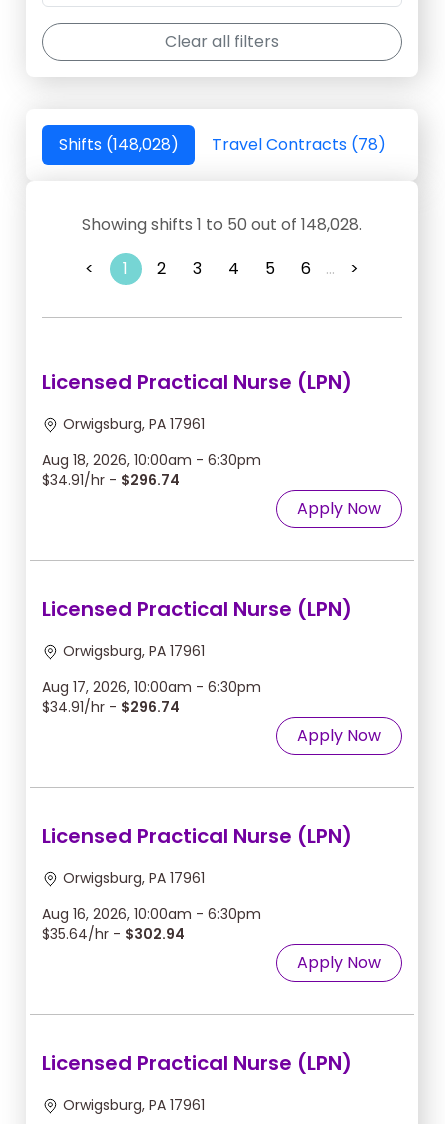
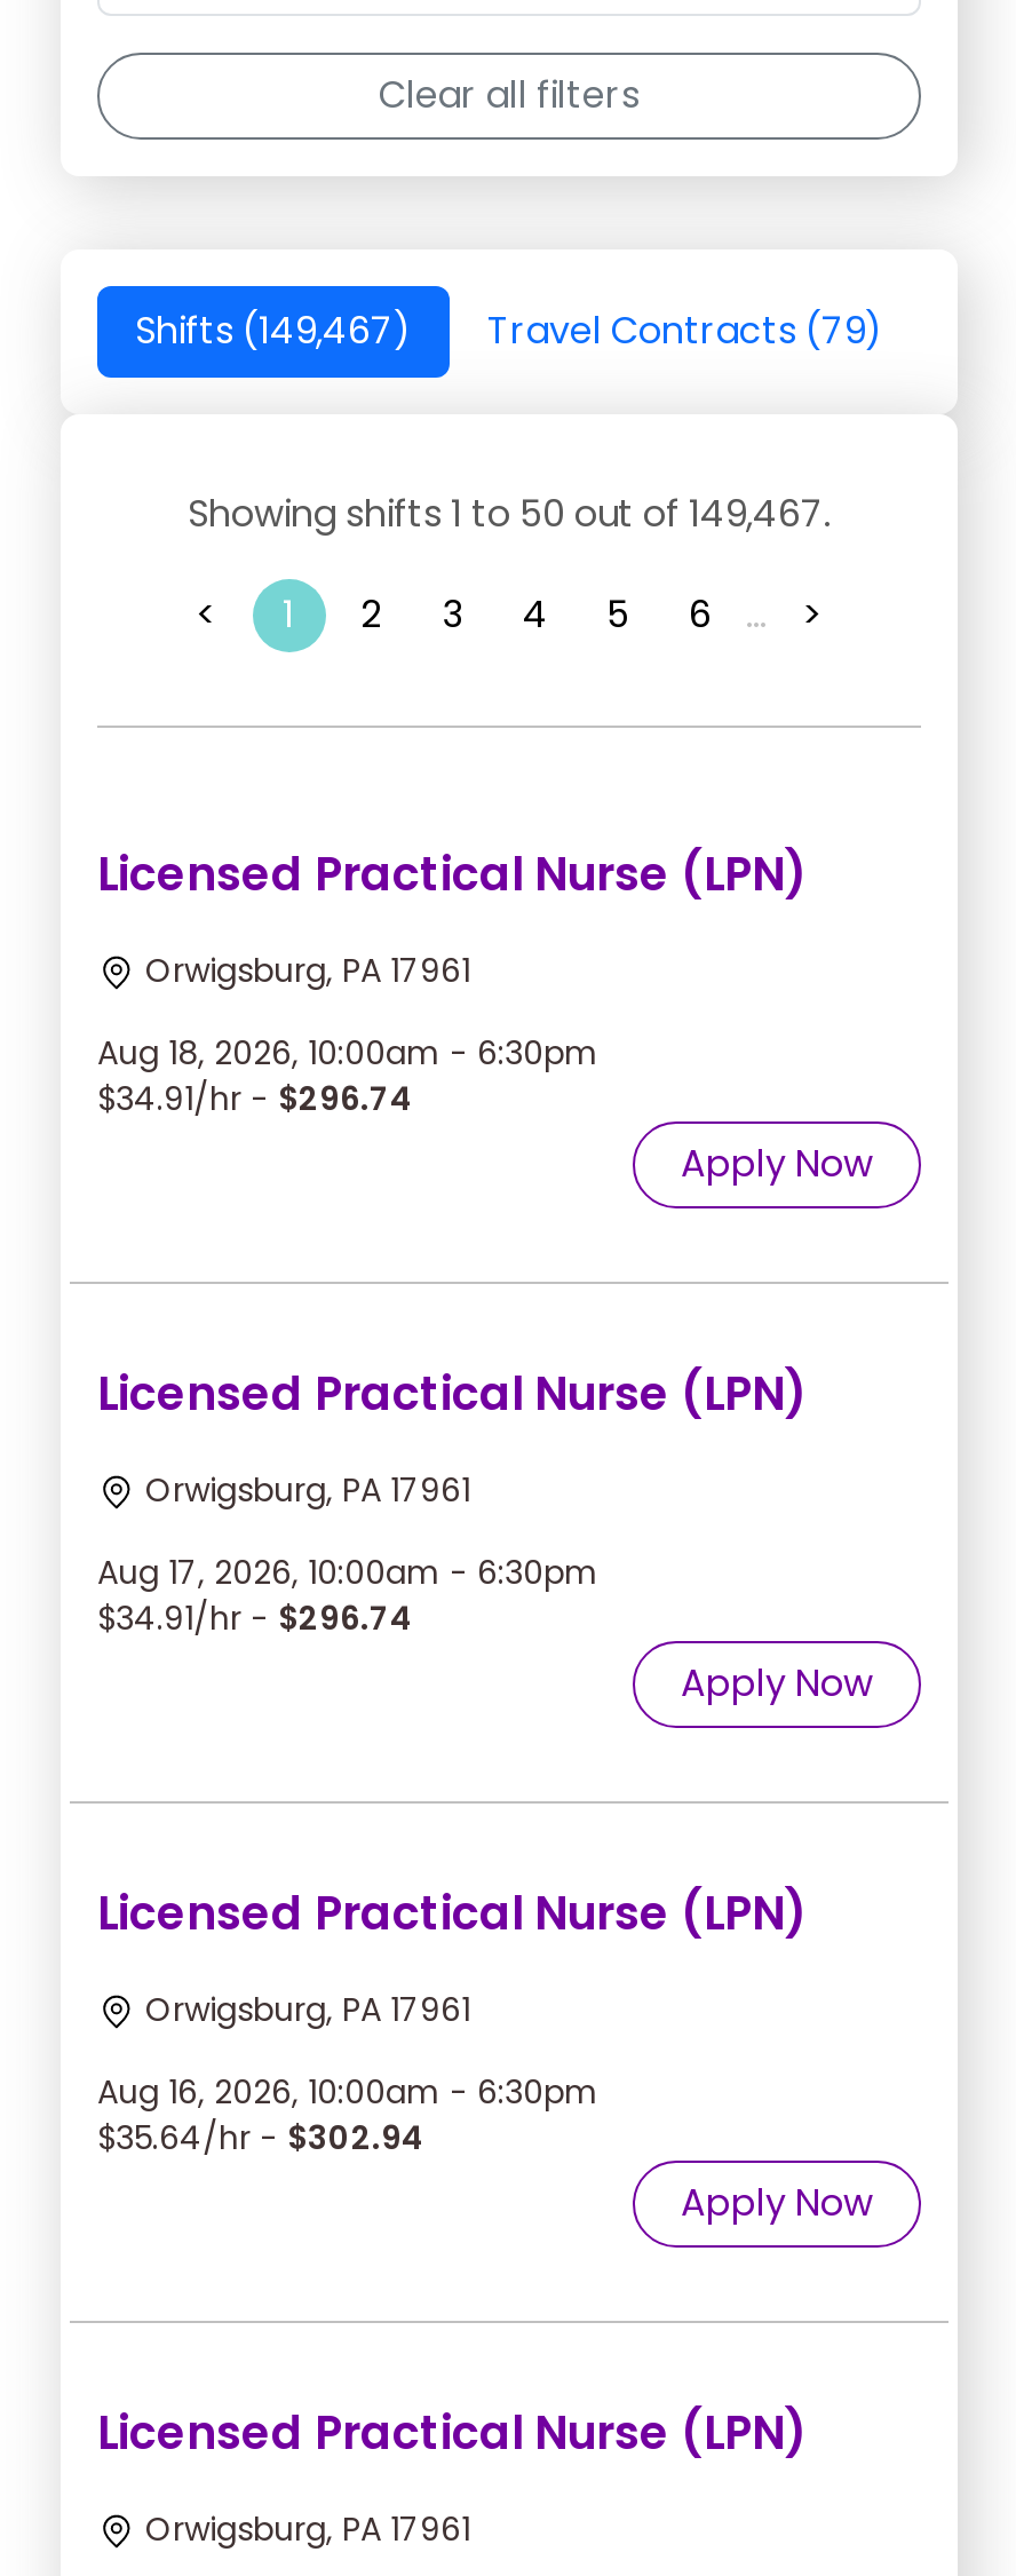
- Shifts (148,028)
+ Shifts (149,467)

- Travel Contracts (78)
+ Travel Contracts (79)

- Showing shifts 1 to 50 out of 148,028.
+ Showing shifts 1 to 50 out of 149,467.
